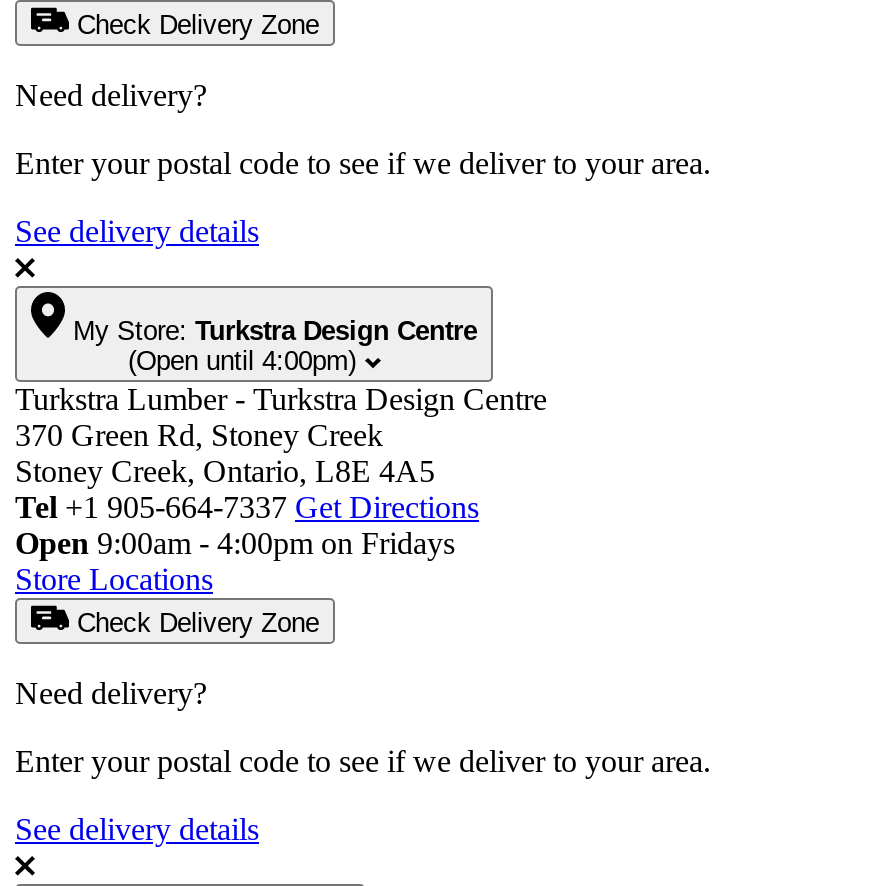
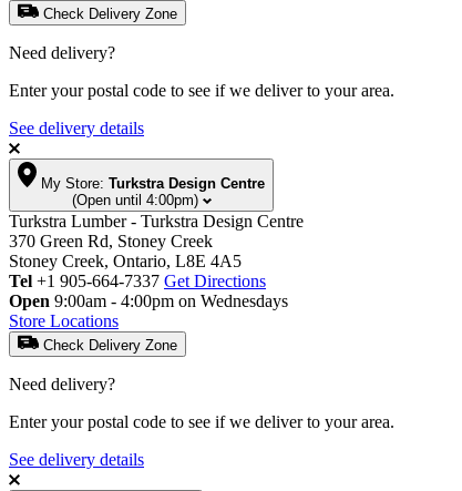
- Open 9:00am - 4:00pm on Fridays
+ Open 9:00am - 4:00pm on Wednesdays
